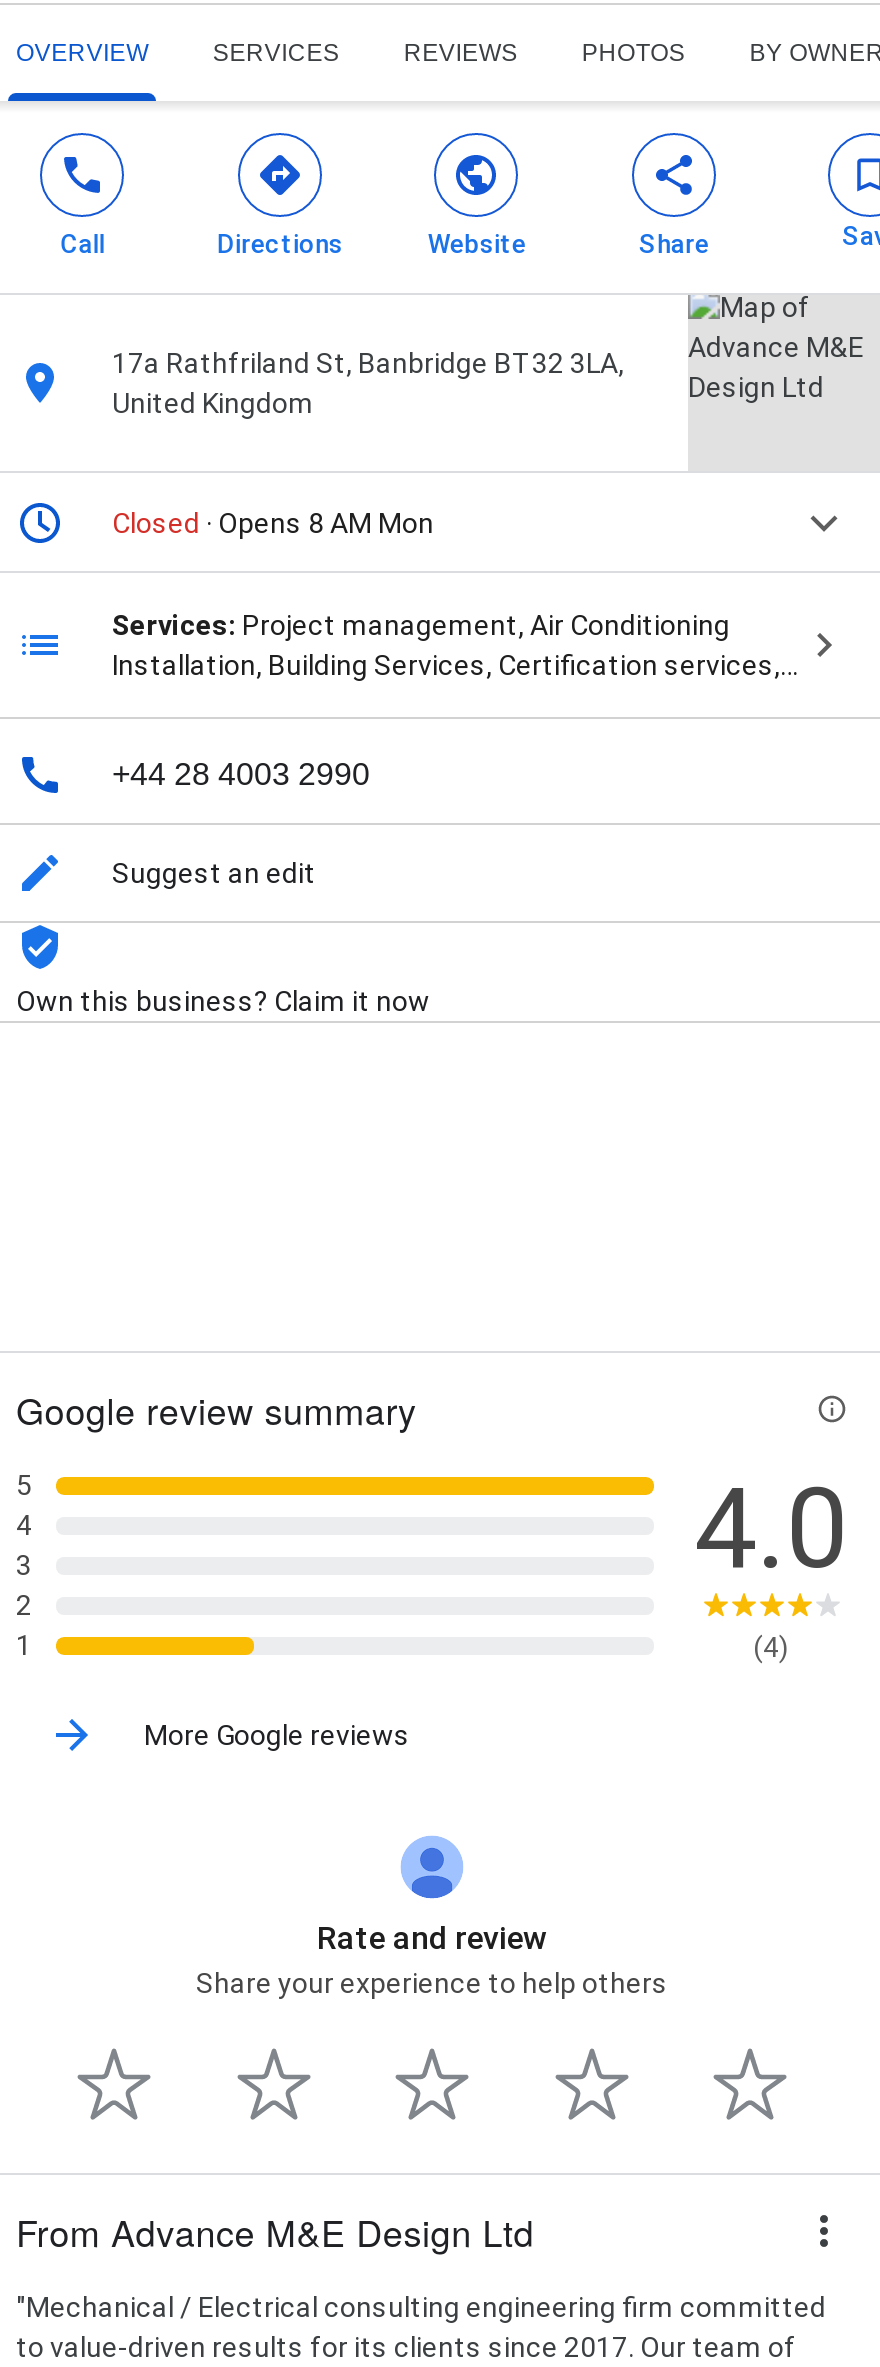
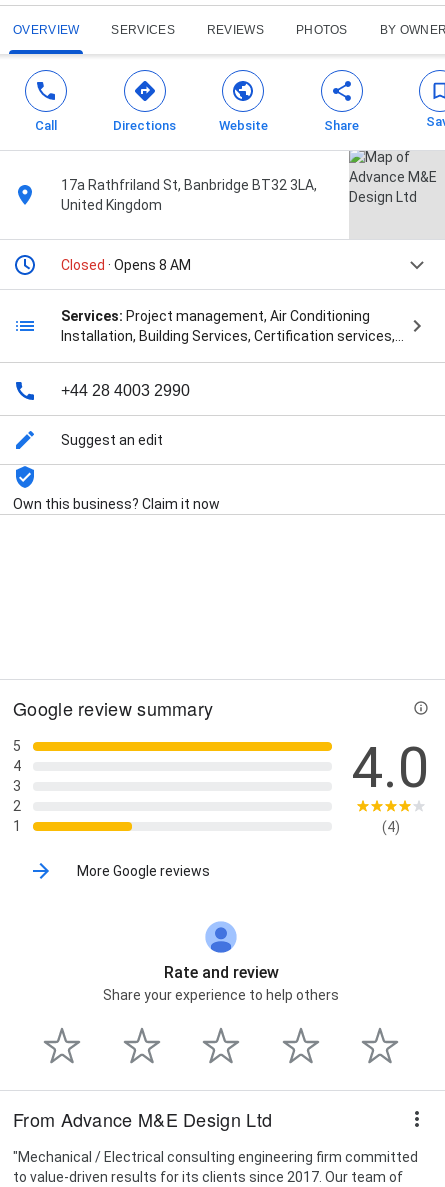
- Closed · Opens 8 AM Mon
+ Closed · Opens 8 AM
